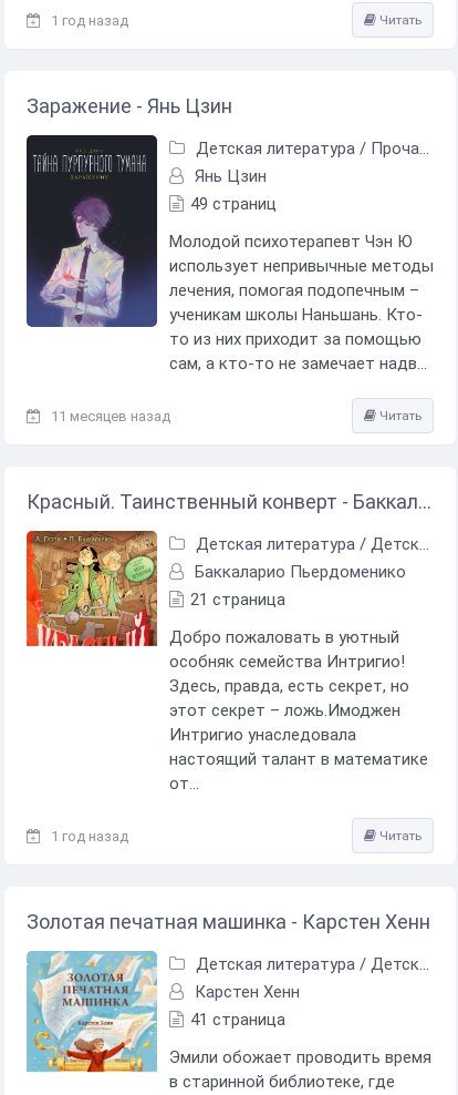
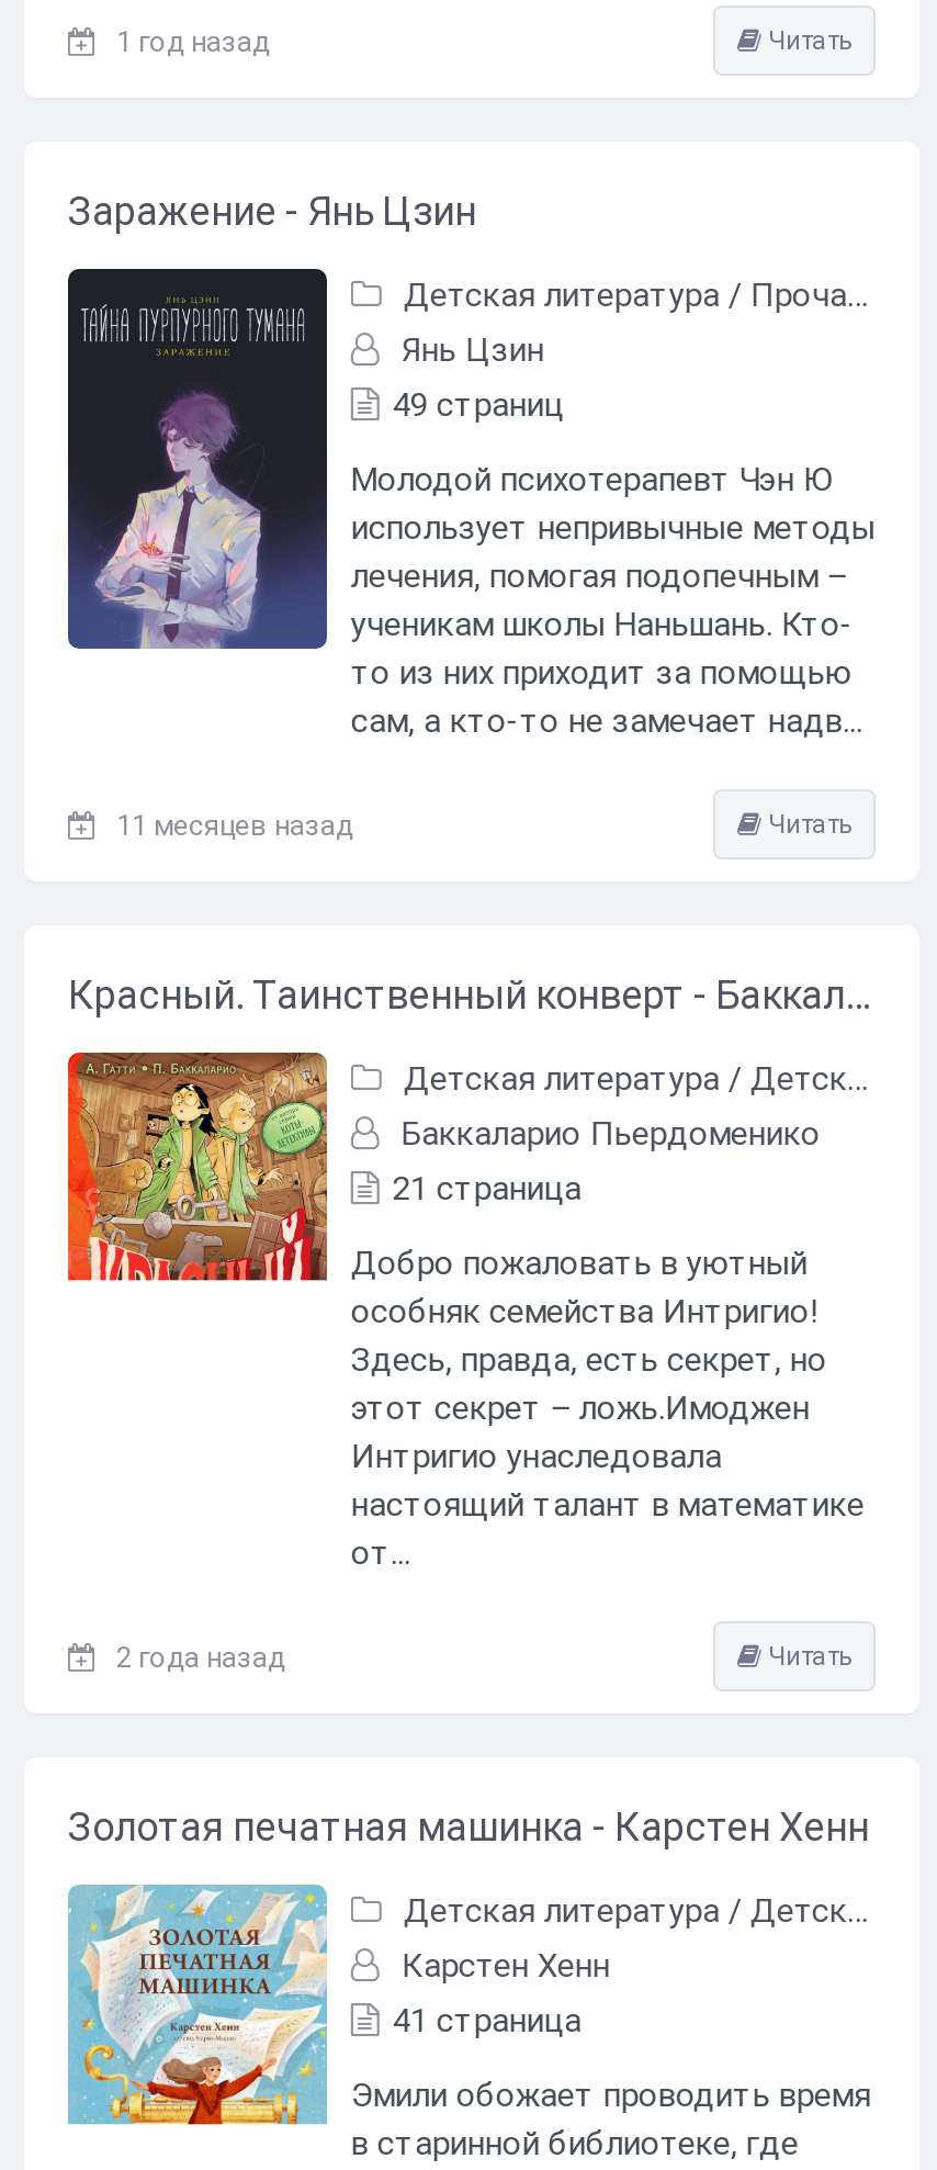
- 1 год назад
+ 2 года назад
